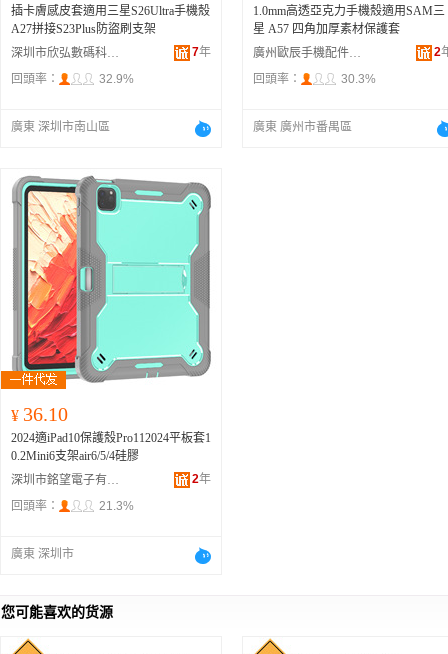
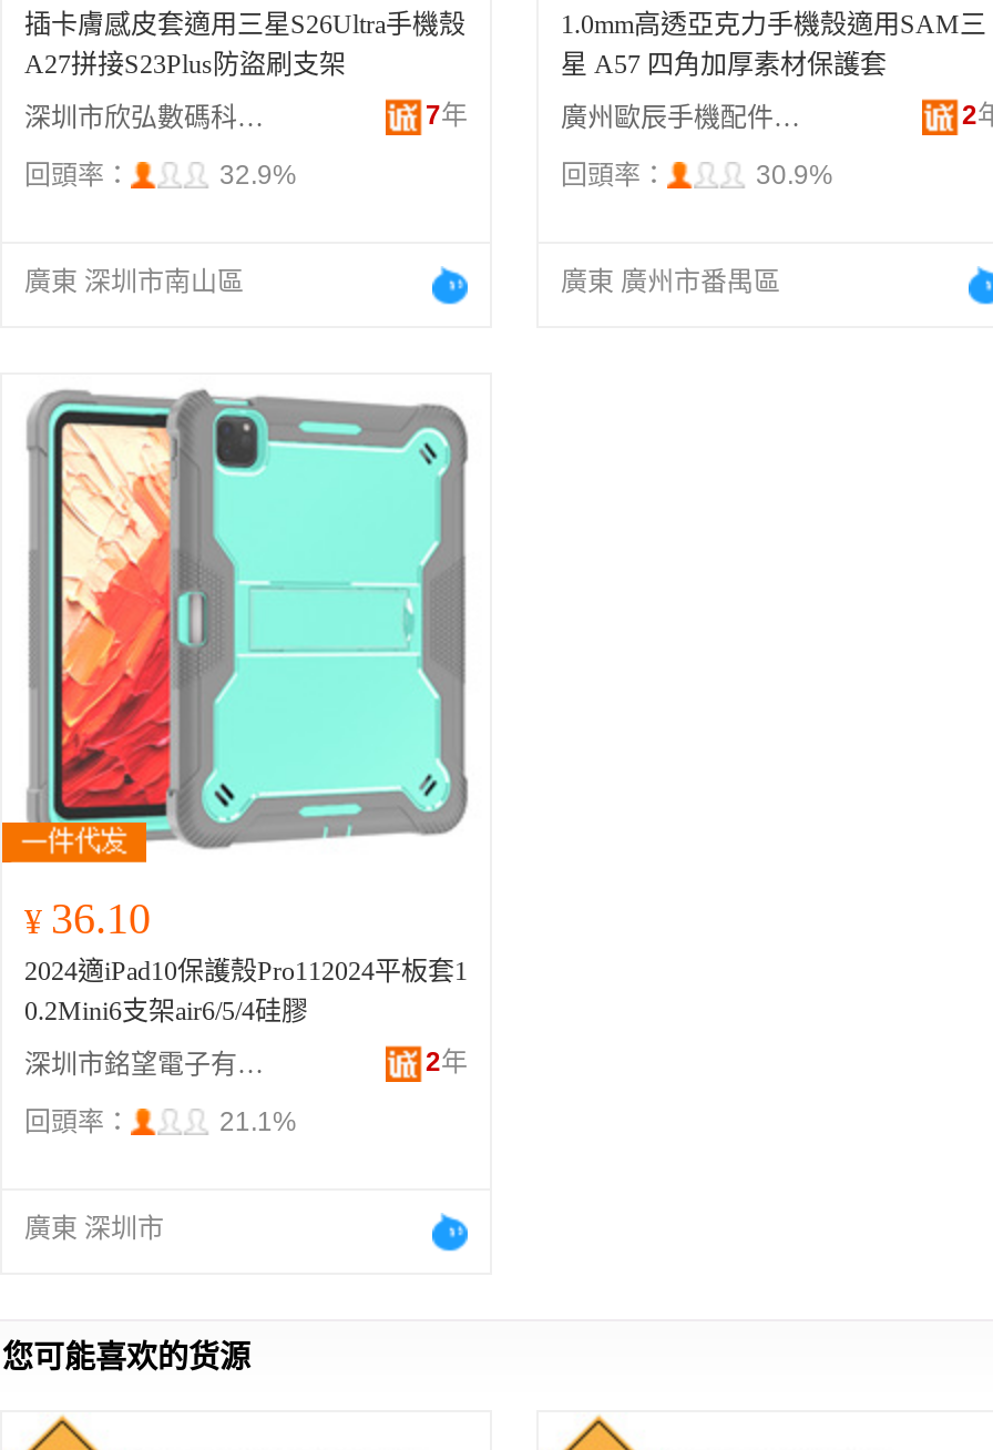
- 30.3%
+ 30.9%

- 21.3%
+ 21.1%
